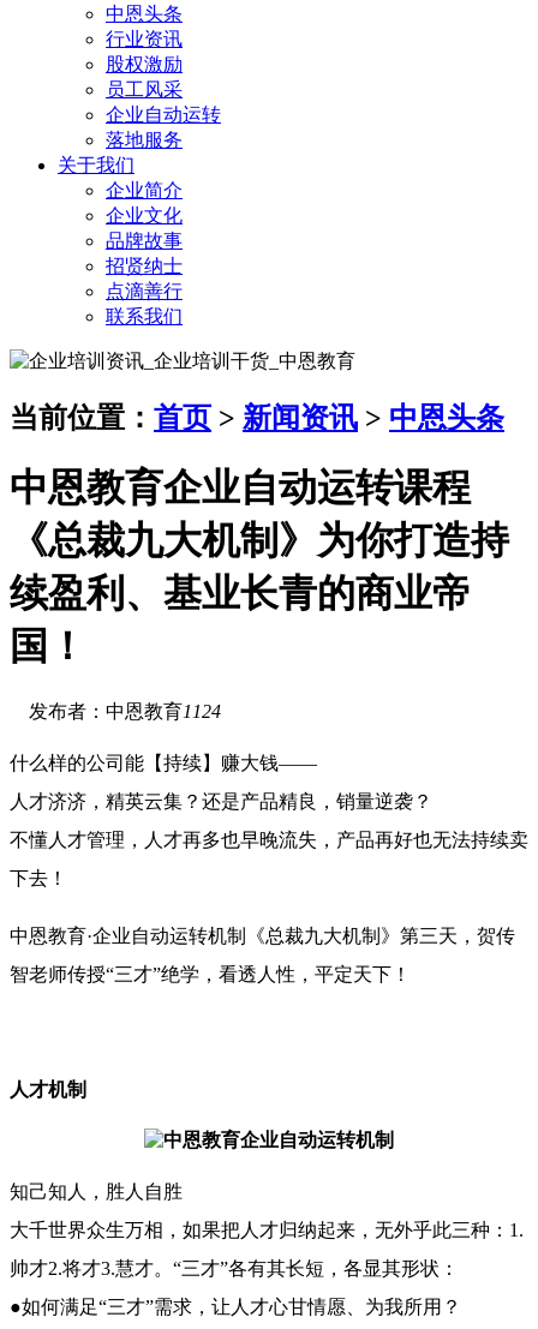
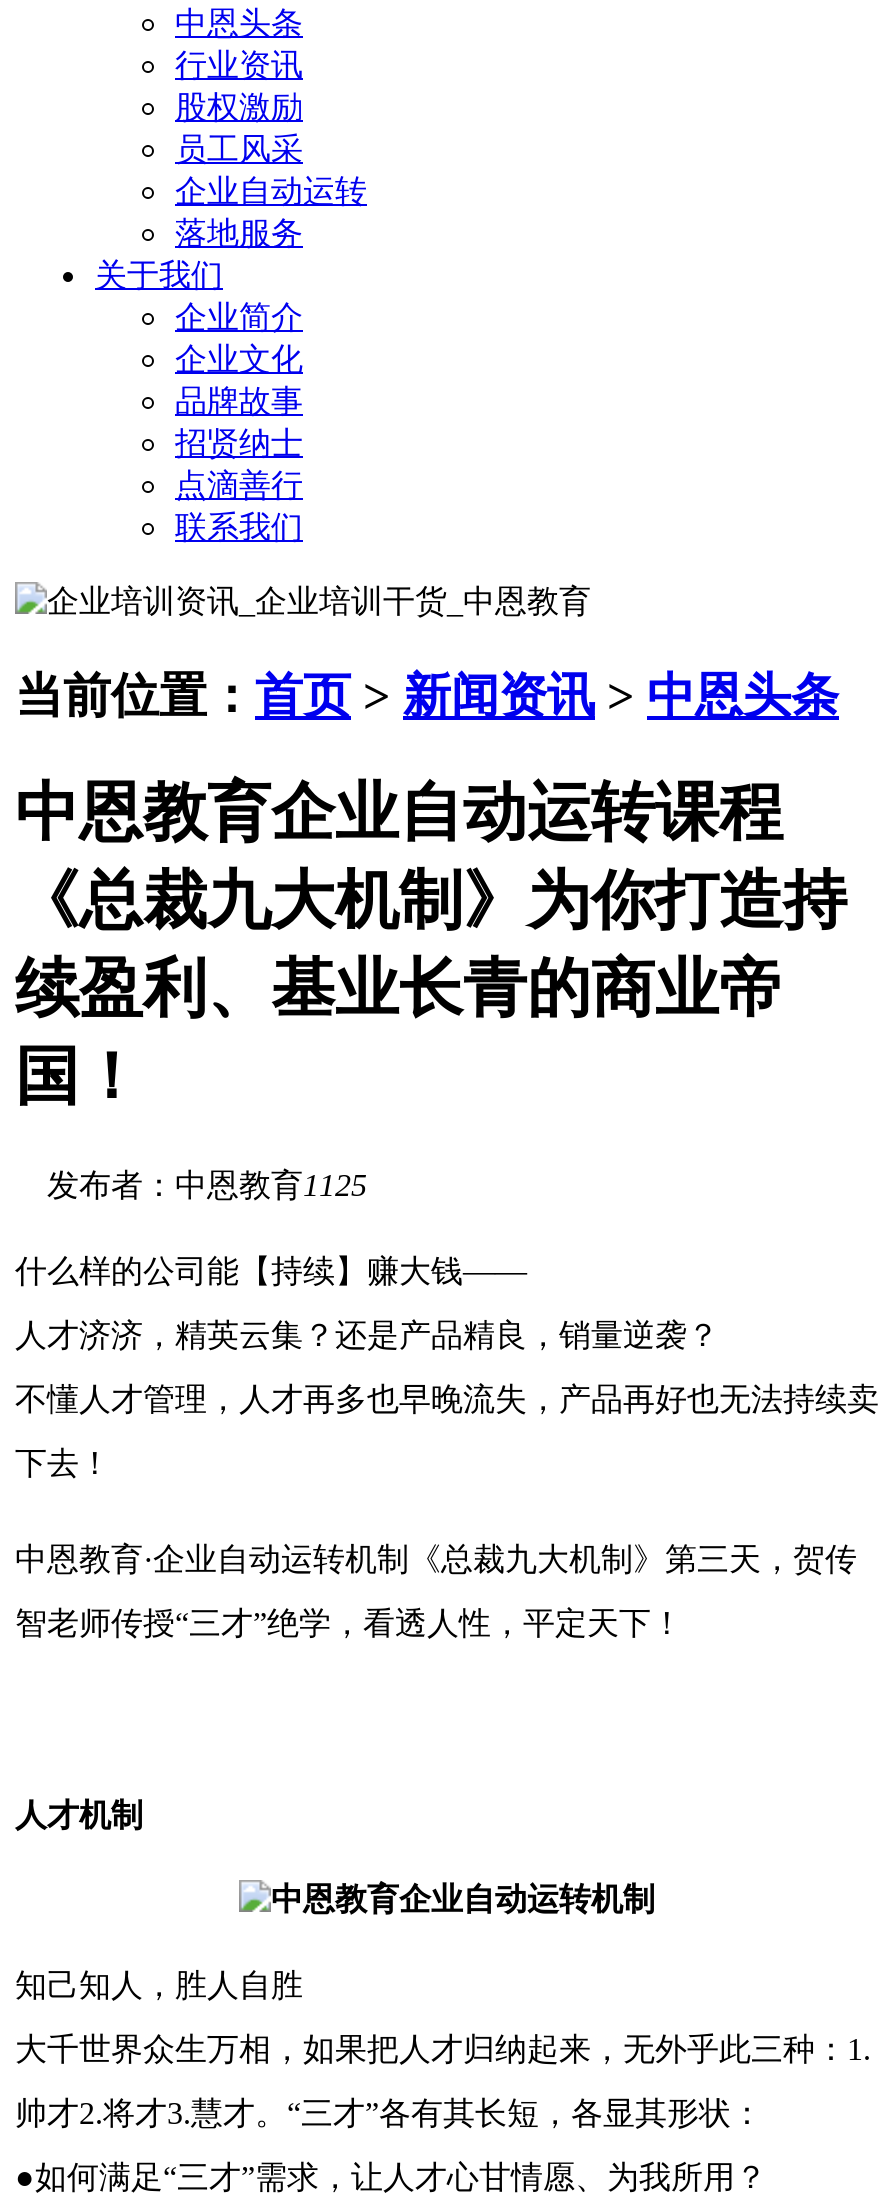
- 发布者：中恩教育1124
+ 发布者：中恩教育1125
